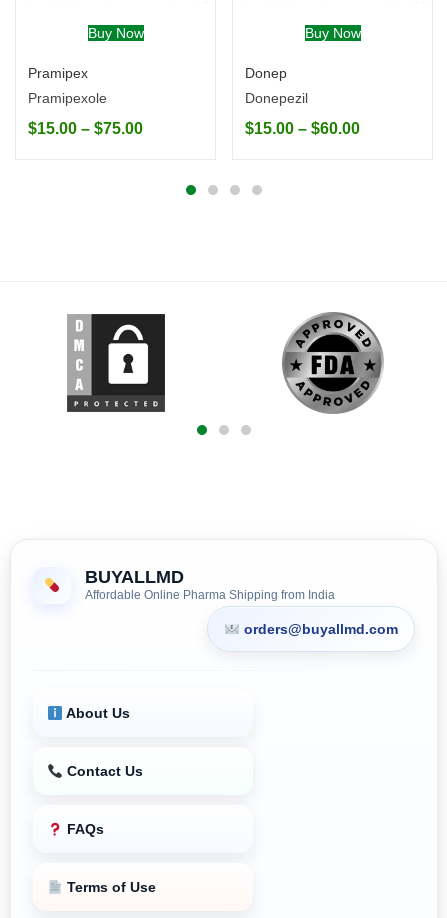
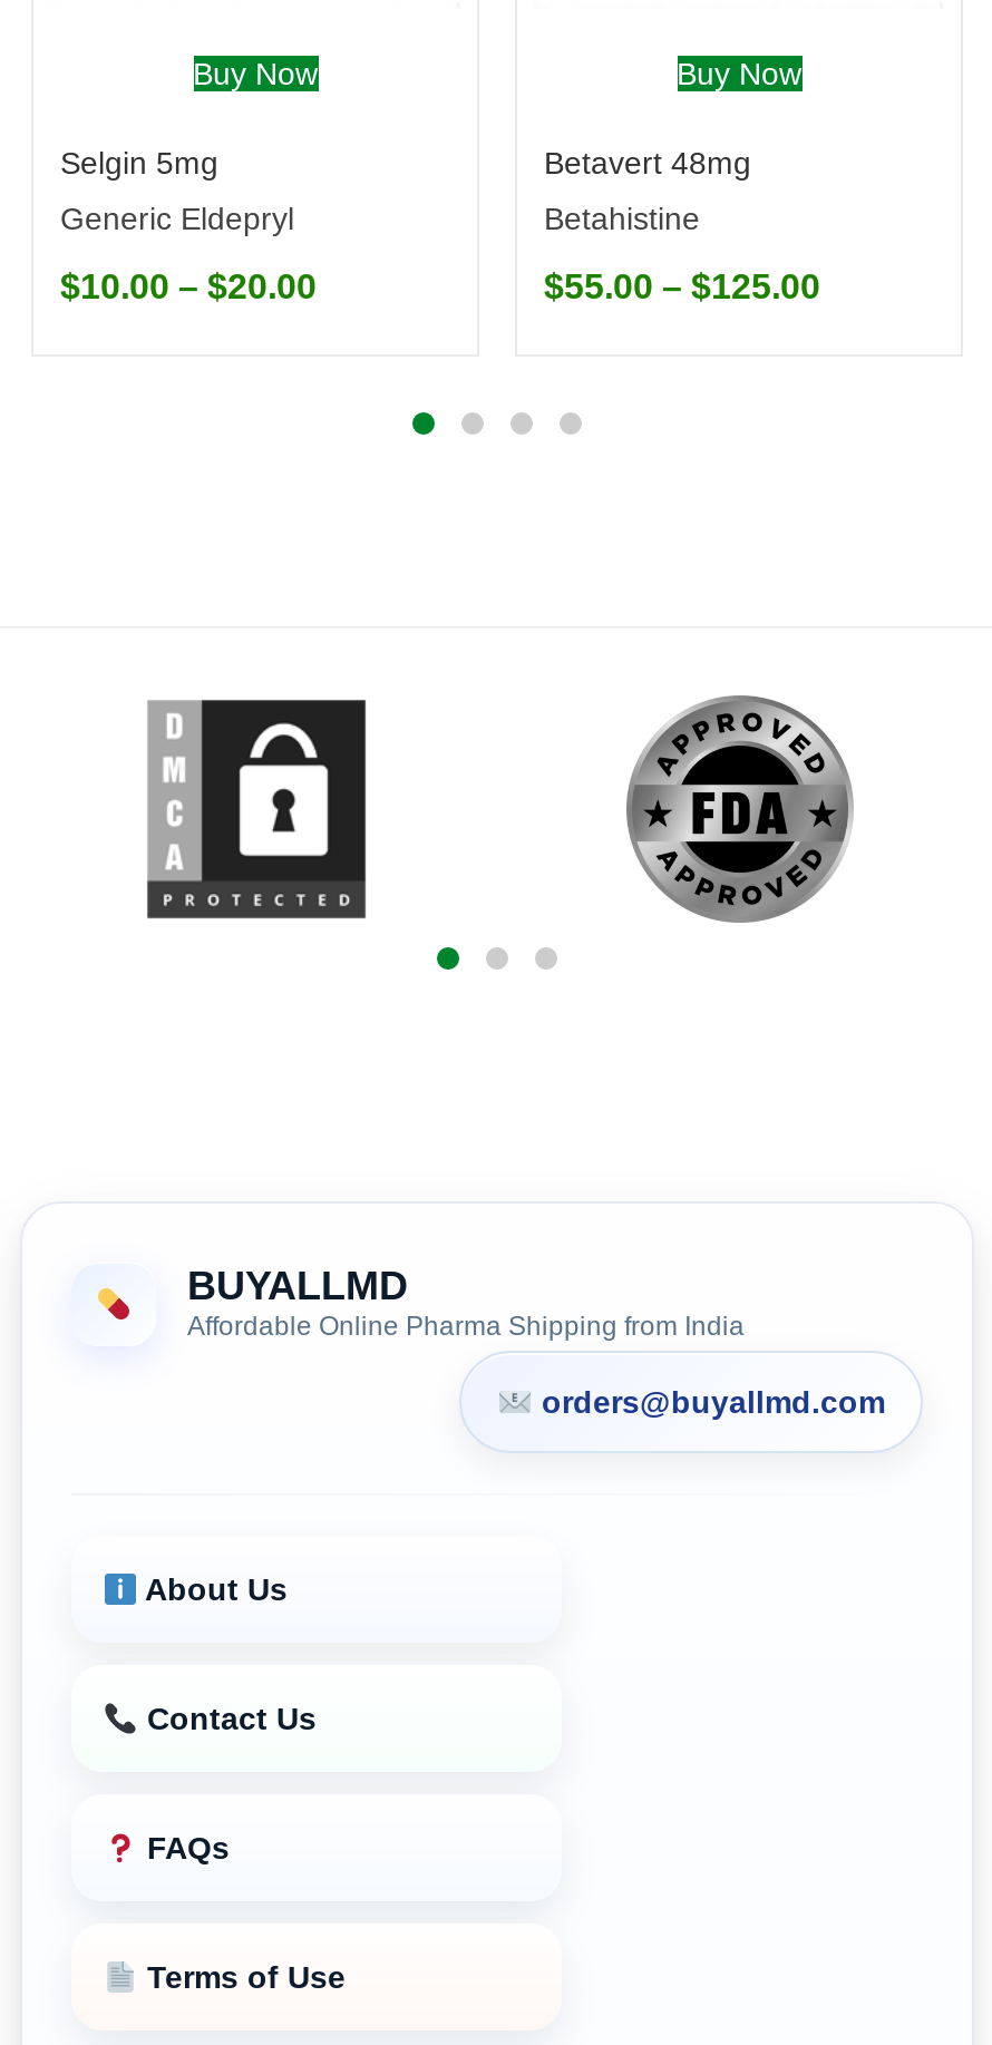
- Pramipex
+ Selgin 5mg

- Donep
+ Betavert 48mg

- Pramipexole
+ Generic Eldepryl

- Donepezil
+ Betahistine

- $15.00 – $75.00
+ $10.00 – $20.00

- $15.00 – $60.00
+ $55.00 – $125.00
